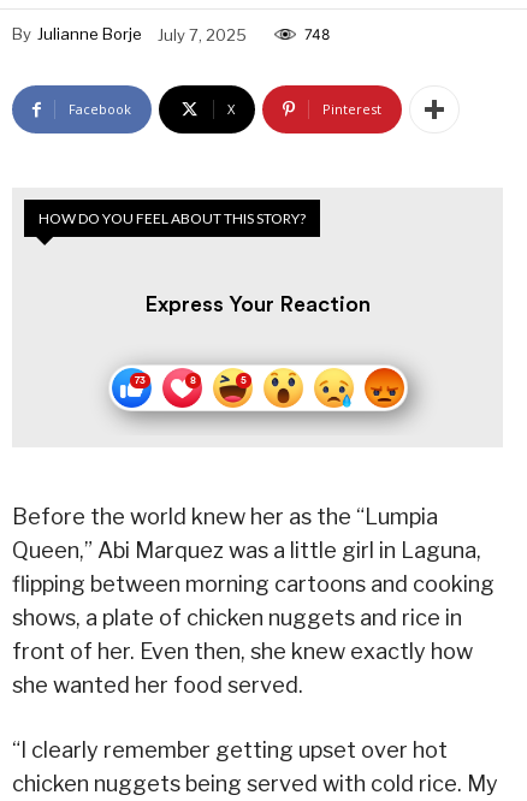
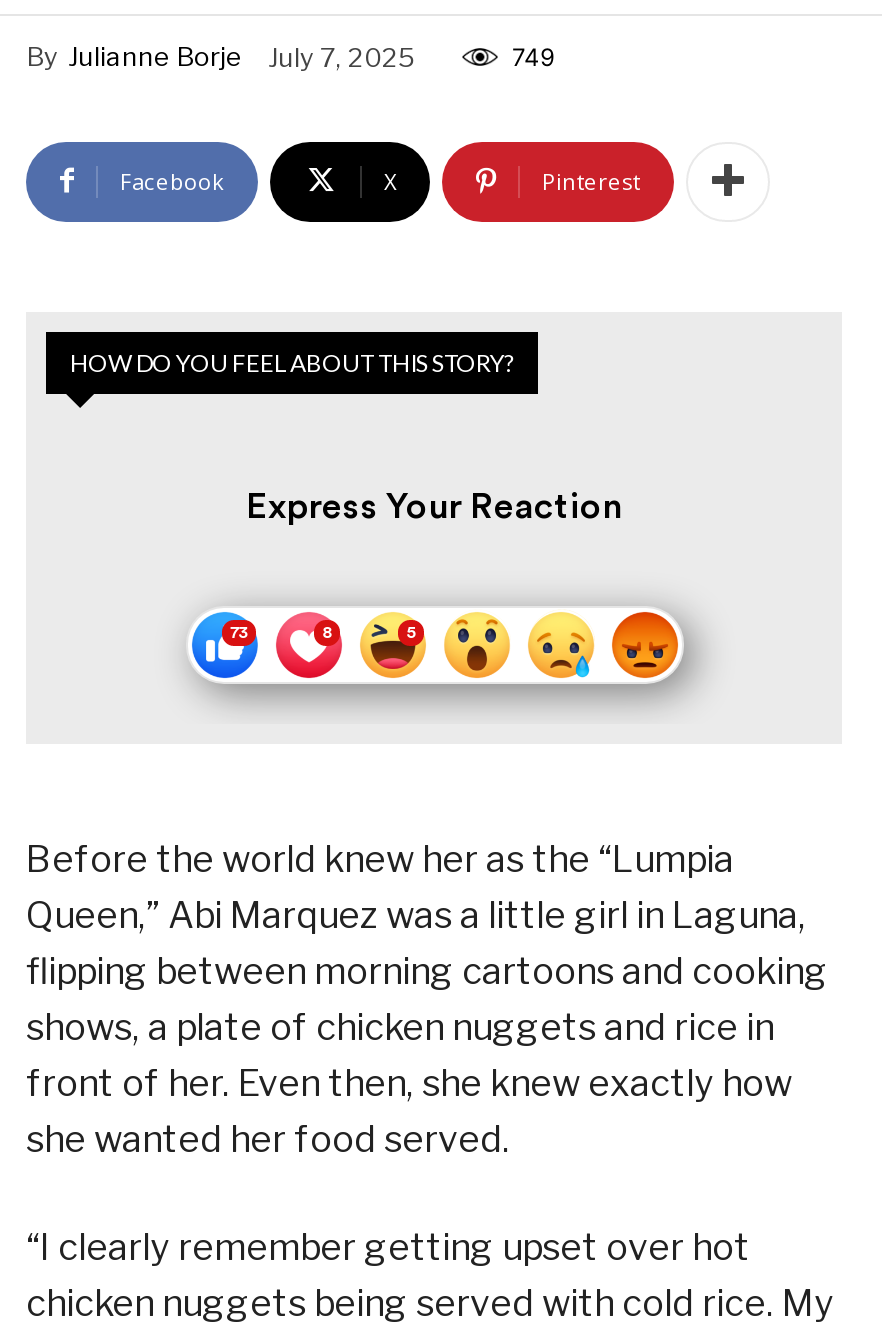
- 748
+ 749
